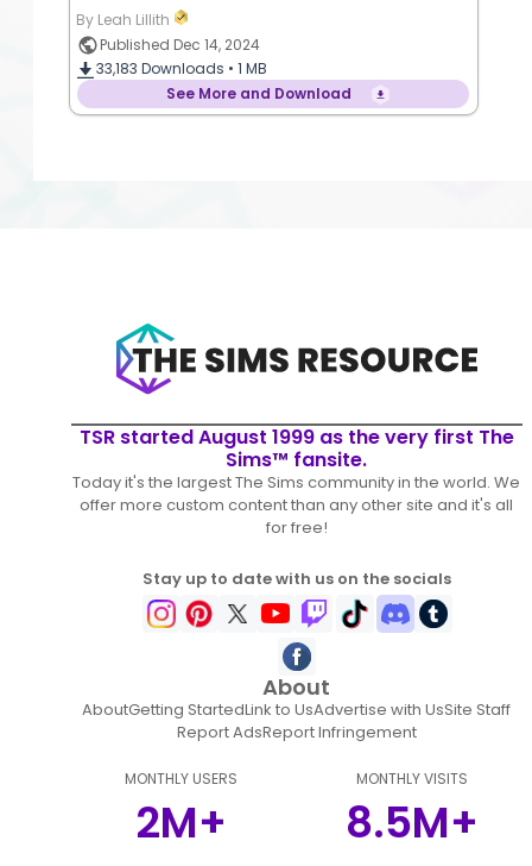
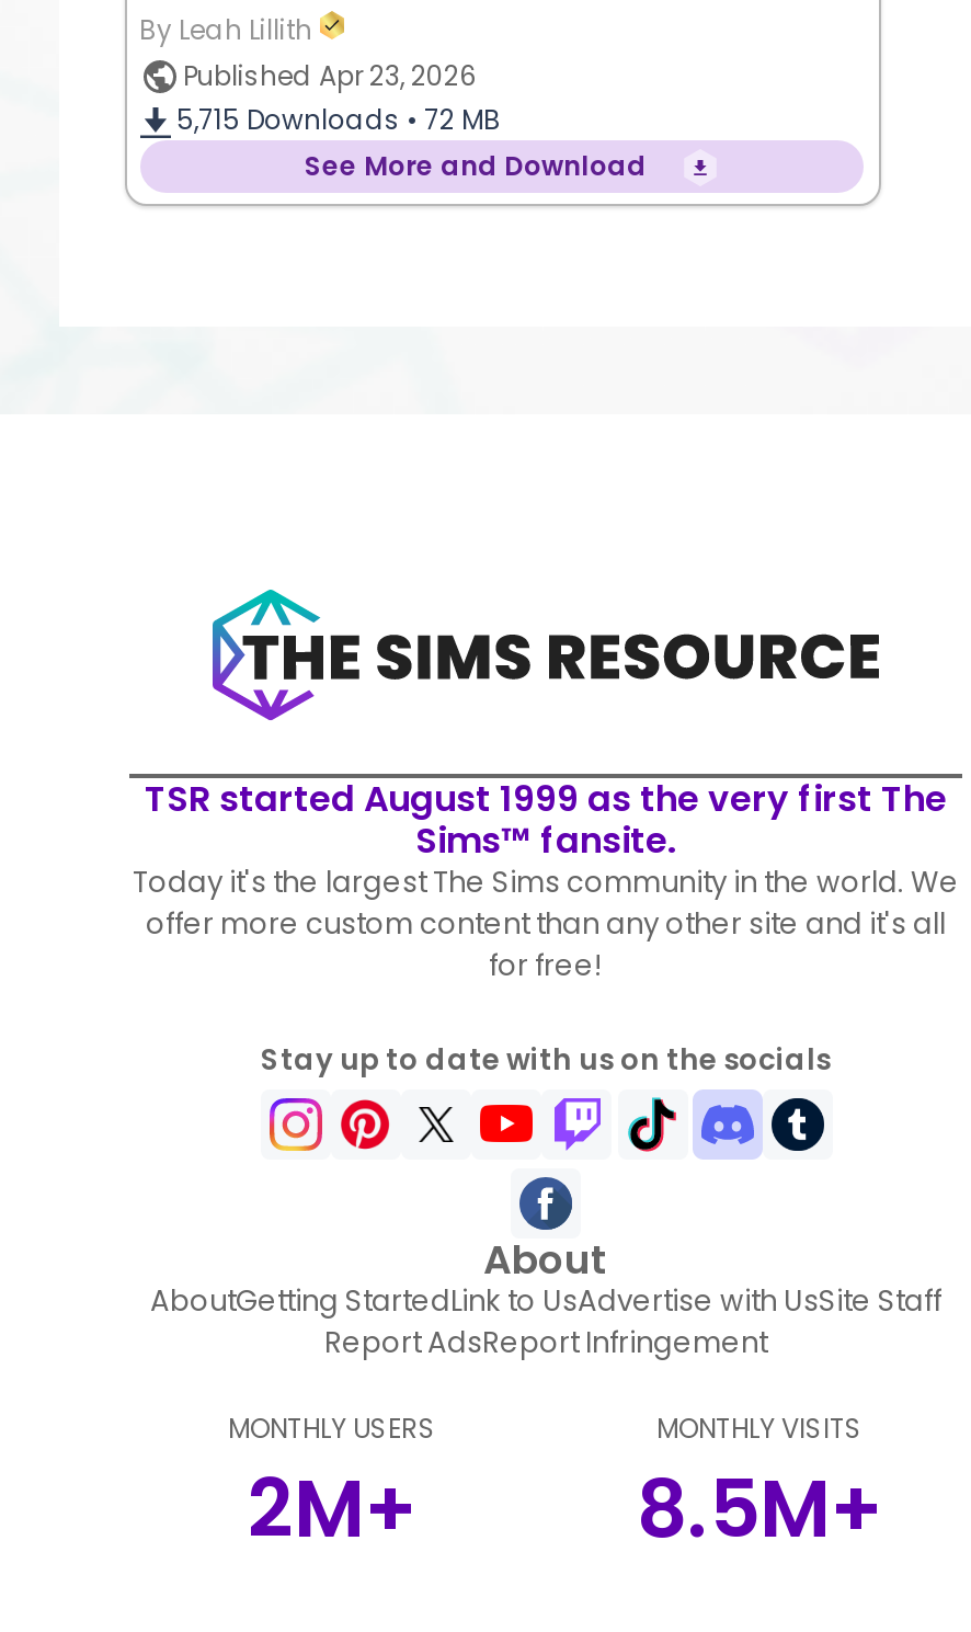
- Published Dec 14, 2024
+ Published Apr 23, 2026

- 33,183 Downloads • 1 MB
+ 5,715 Downloads • 72 MB
